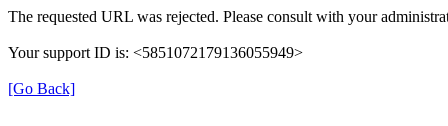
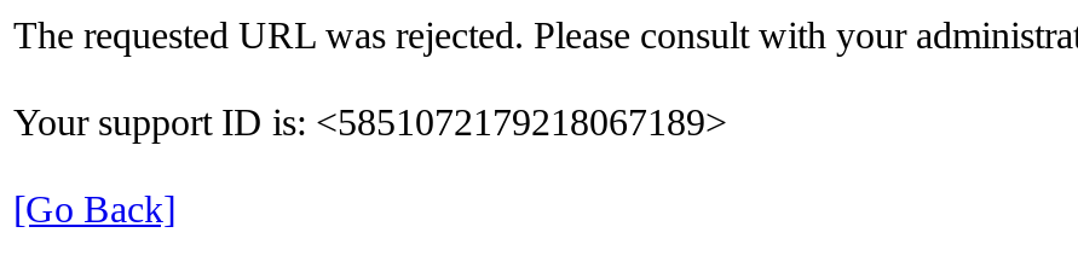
- Your support ID is: <5851072179136055949>
+ Your support ID is: <5851072179218067189>
